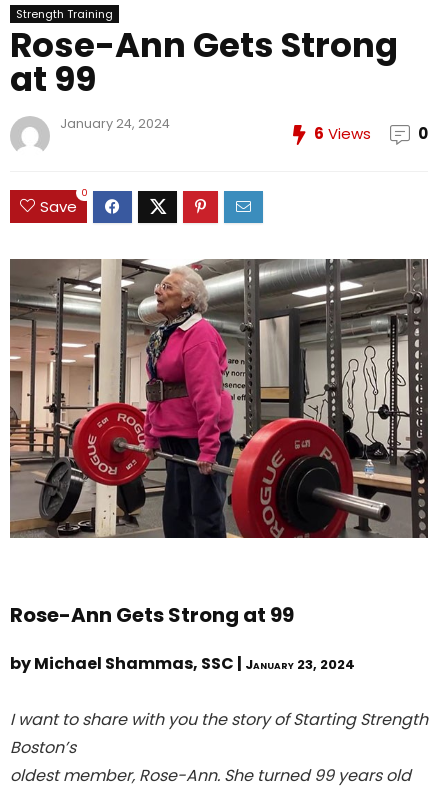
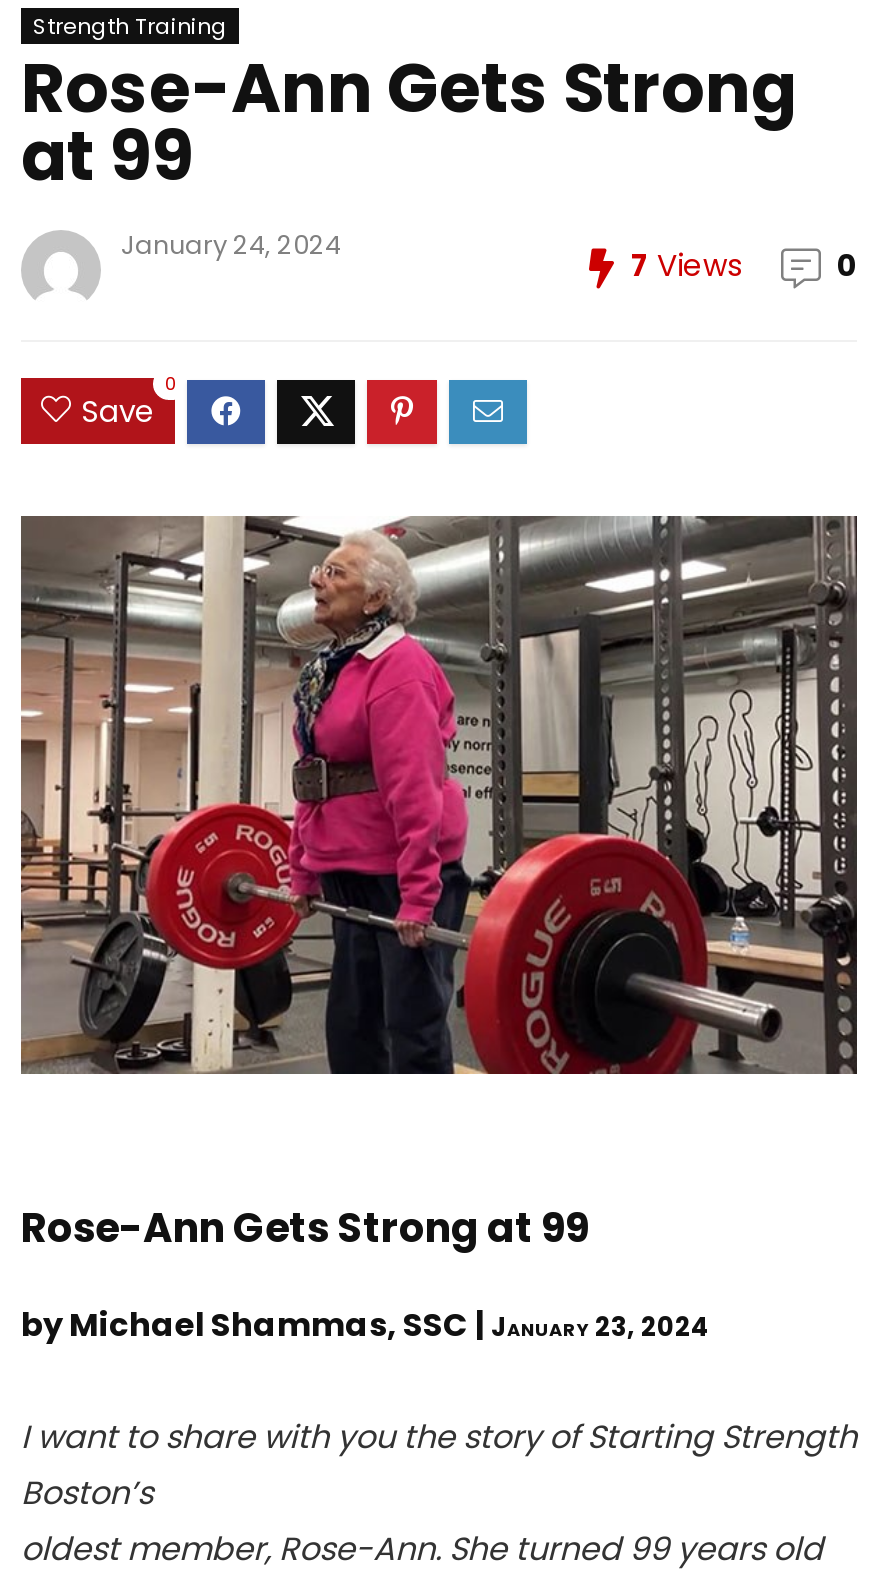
- 6 Views
+ 7 Views
